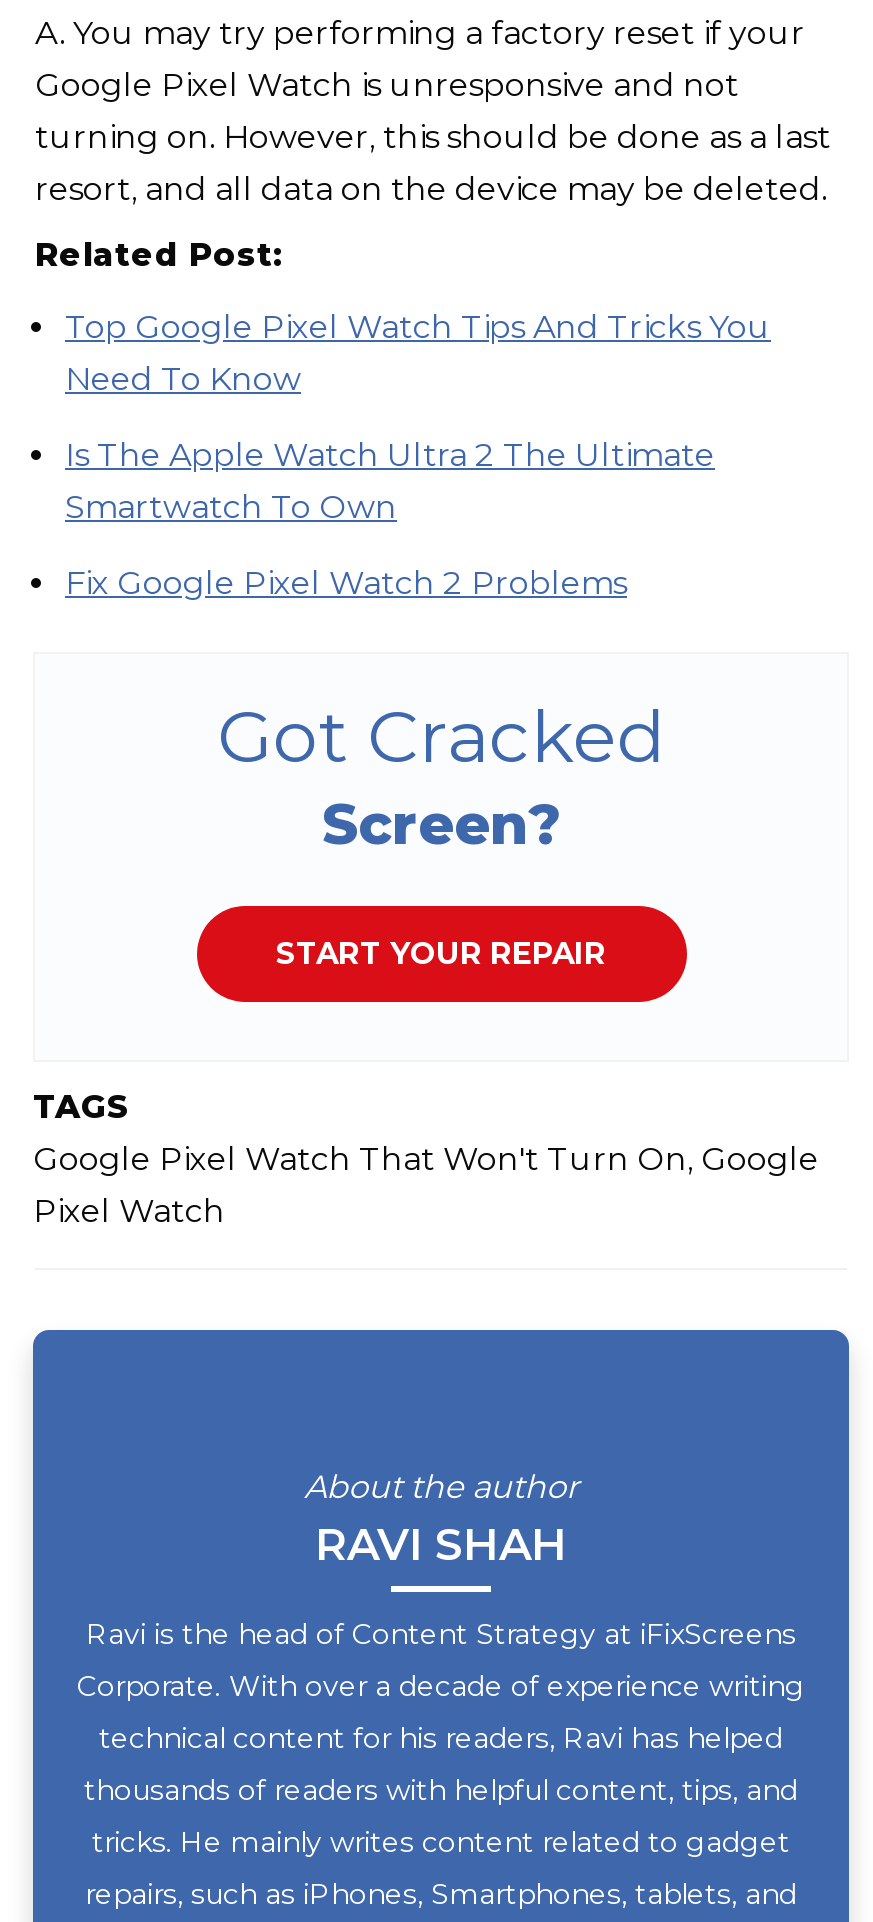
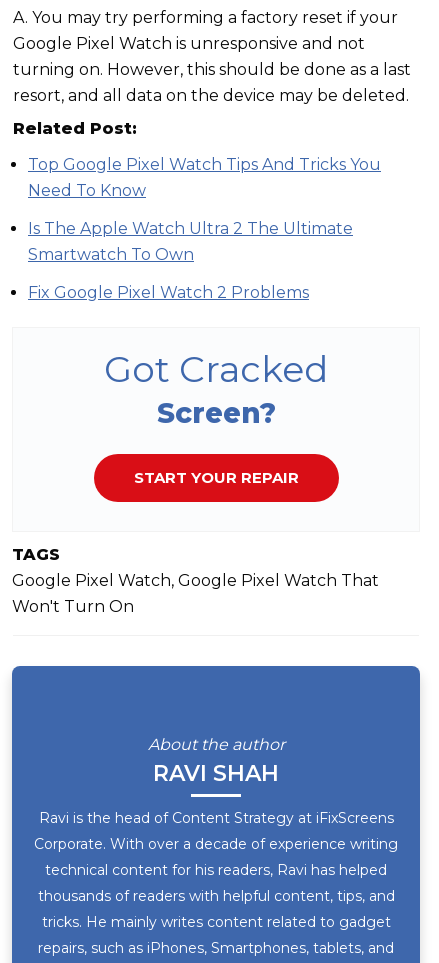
- Google Pixel Watch That Won't Turn On, Google
- Pixel Watch
+ Google Pixel Watch, Google Pixel Watch That
+ Won't Turn On
